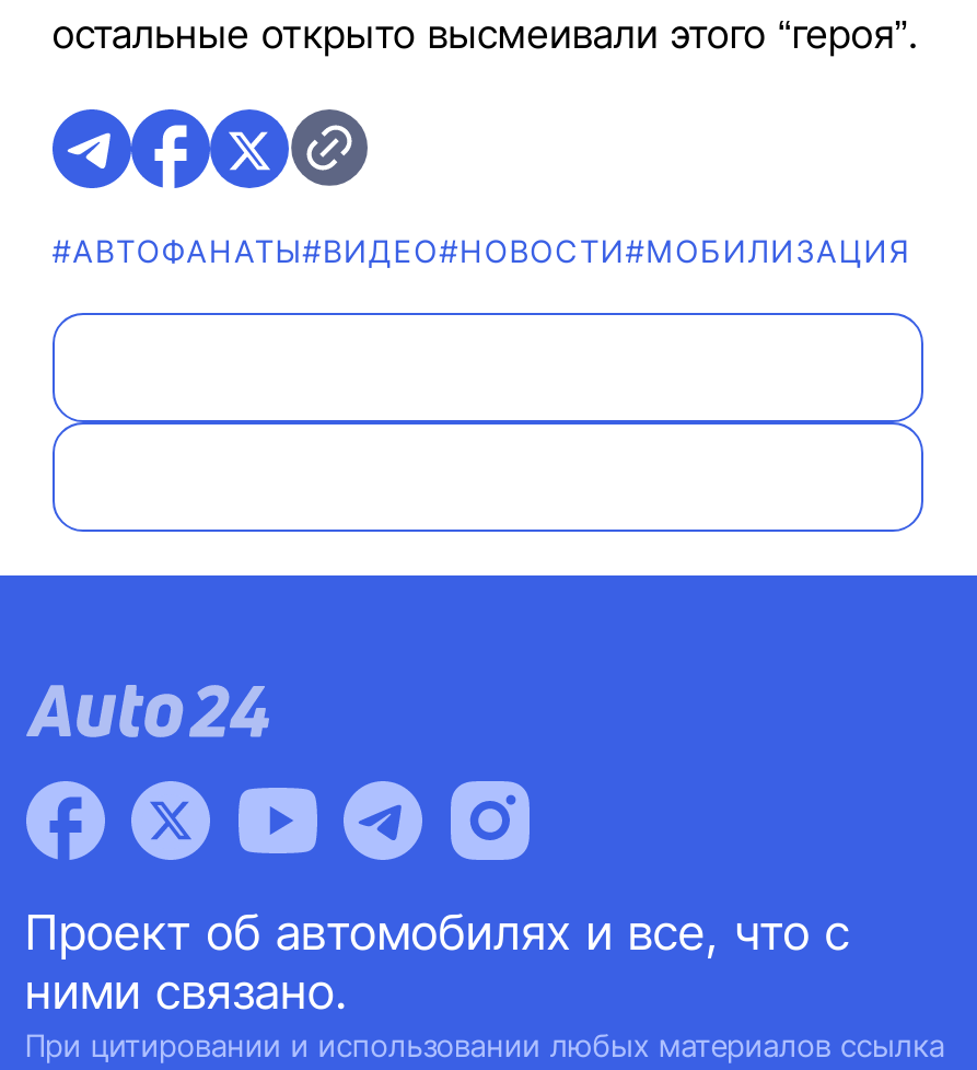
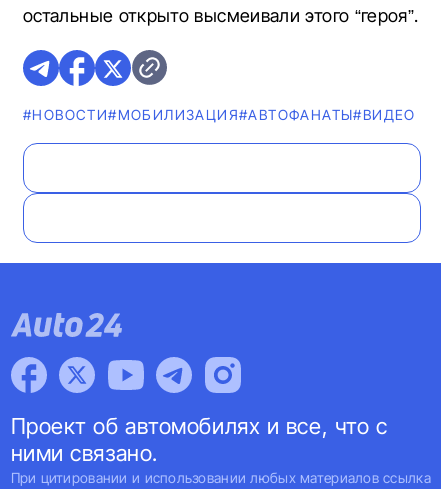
- #AВТОФАНАТЫ#ВИДЕО#НОВОСТИ#МОБИЛИЗАЦИЯ
+ #НОВОСТИ#МОБИЛИЗАЦИЯ#AВТОФАНАТЫ#ВИДЕО
